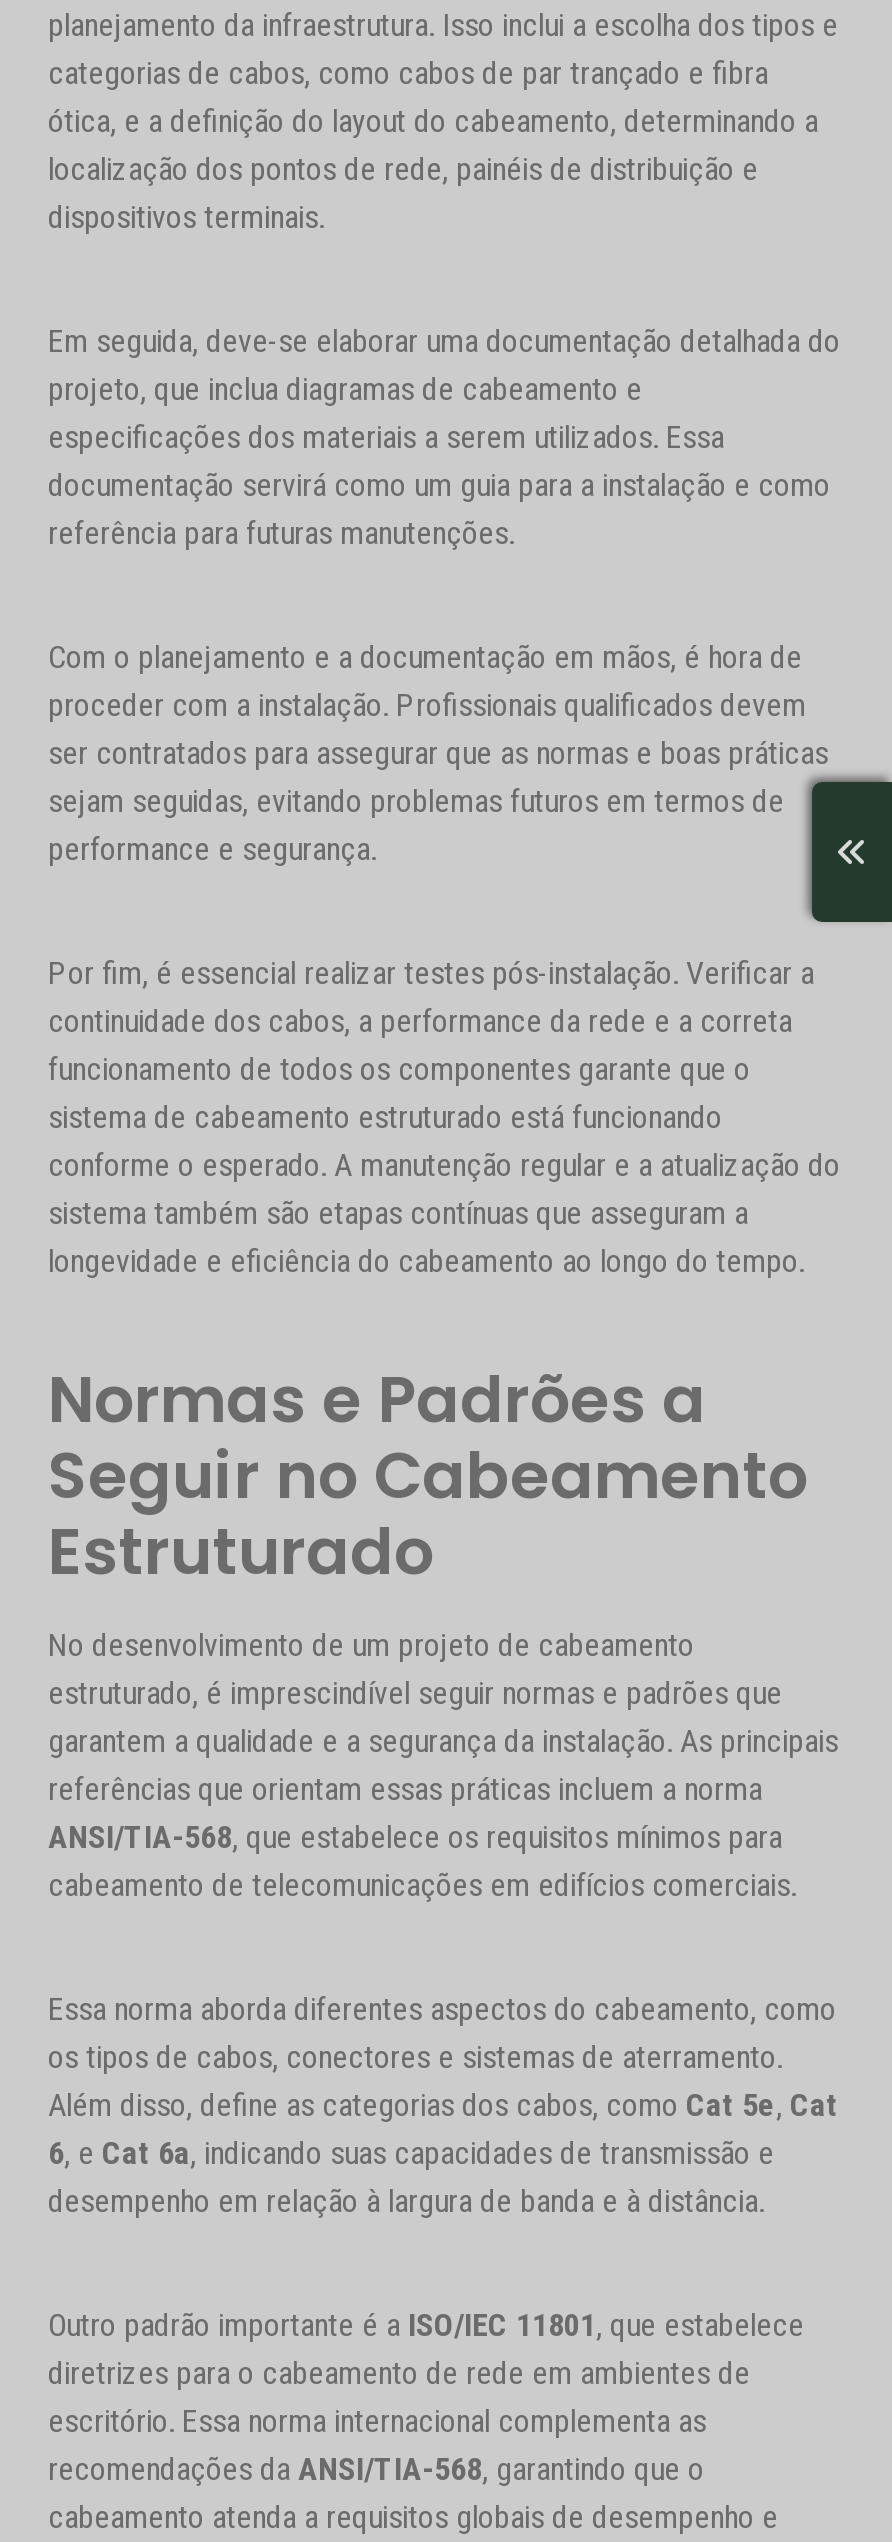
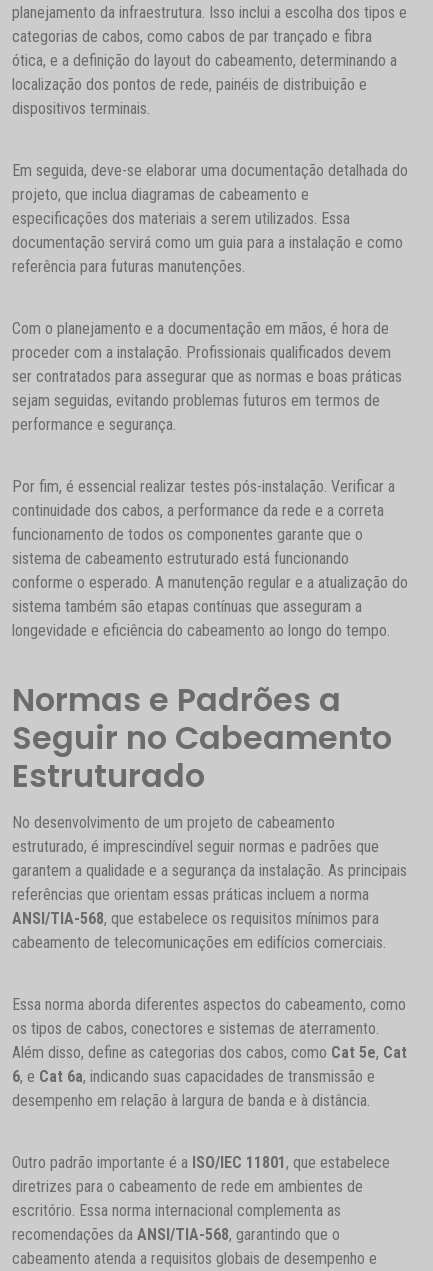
- [image]
